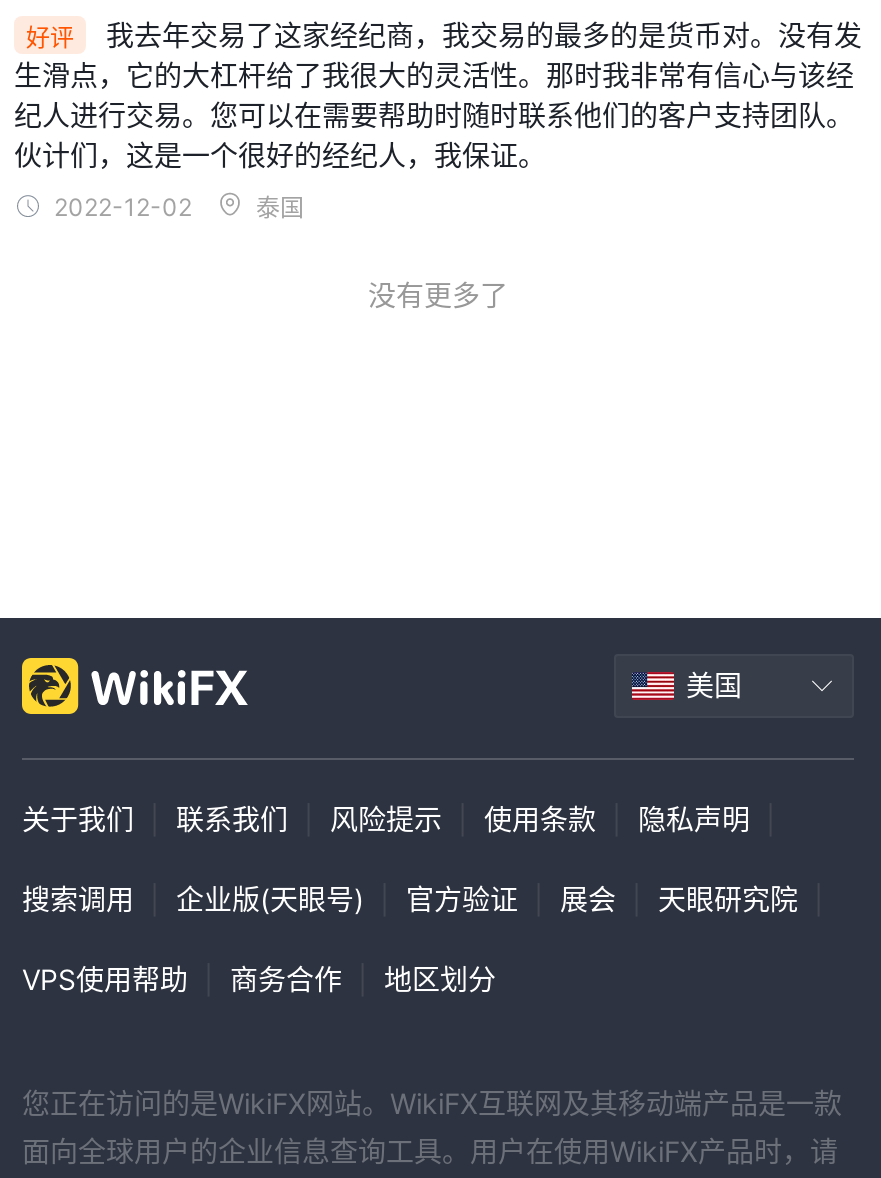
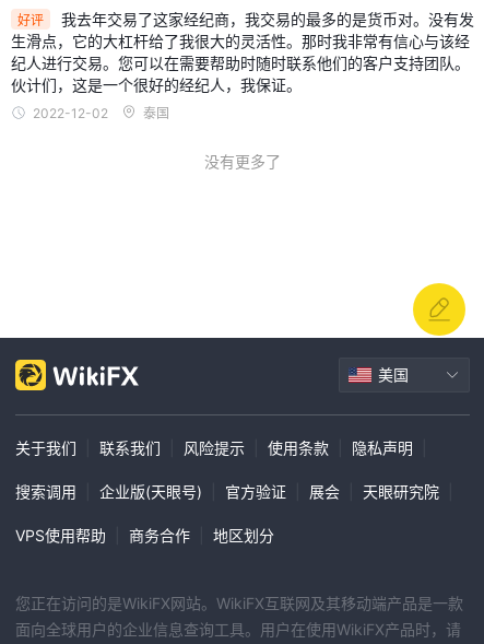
+ [image]
